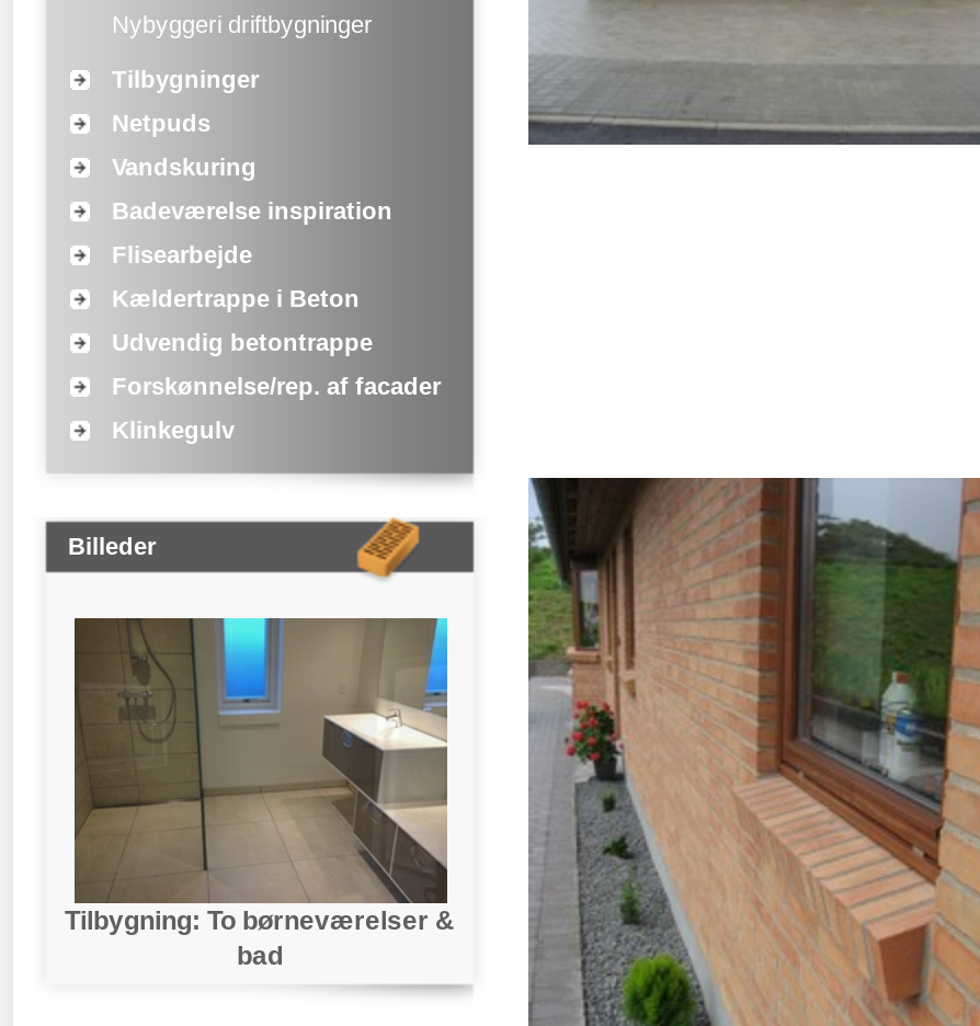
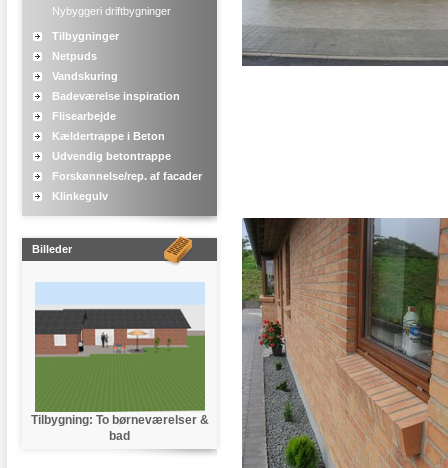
- [image]
+ [image]
